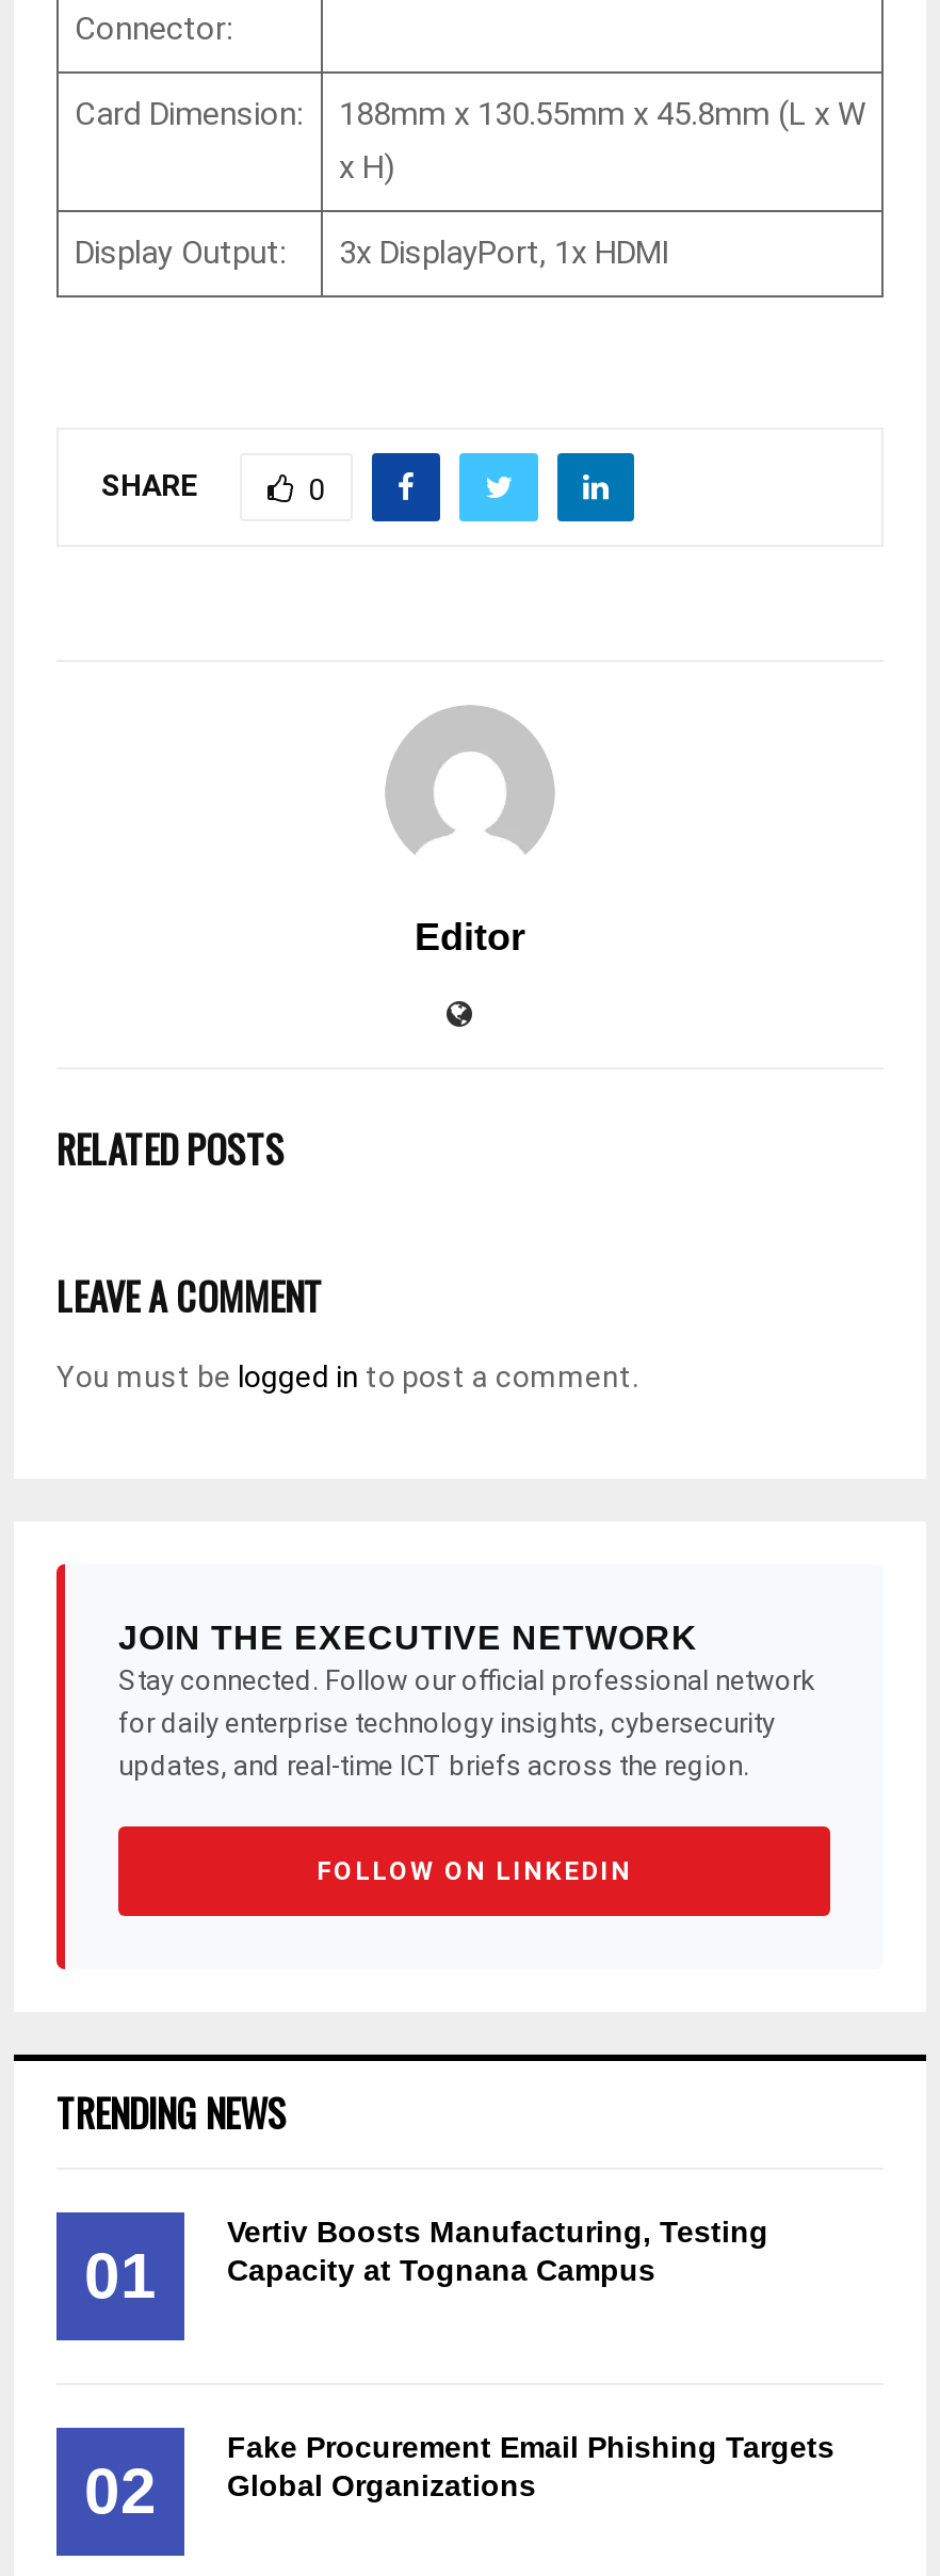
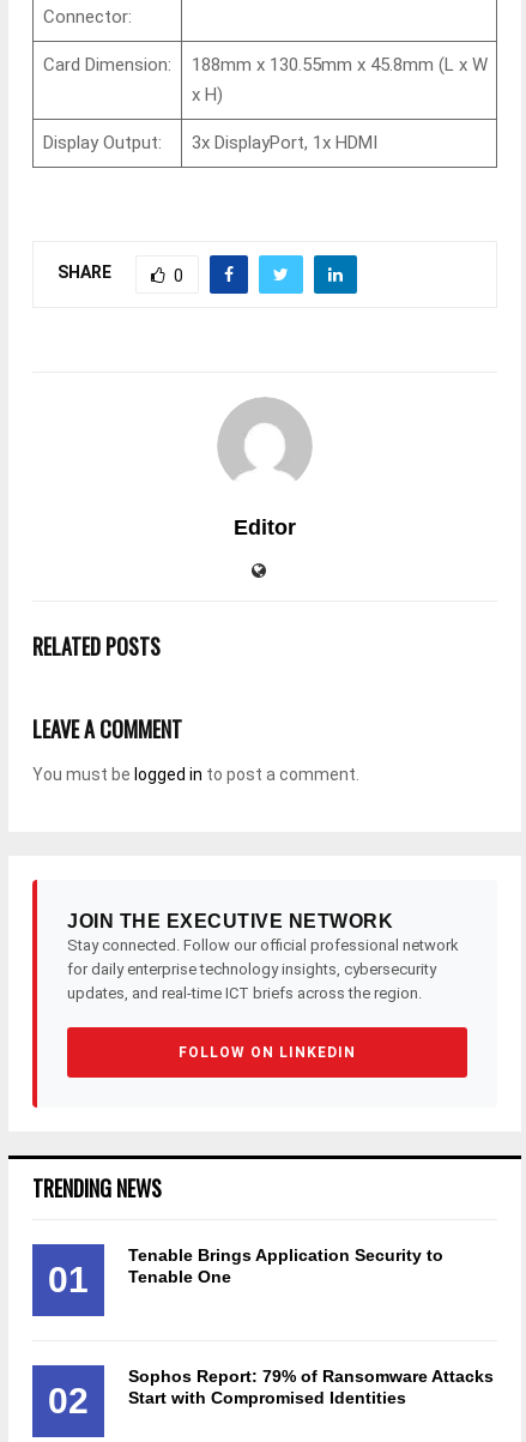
- Vertiv Boosts Manufacturing, Testing
- Capacity at Tognana Campus
+ Tenable Brings Application Security to
+ Tenable One

- Fake Procurement Email Phishing Targets
- Global Organizations
+ Sophos Report: 79% of Ransomware Attacks
+ Start with Compromised Identities
